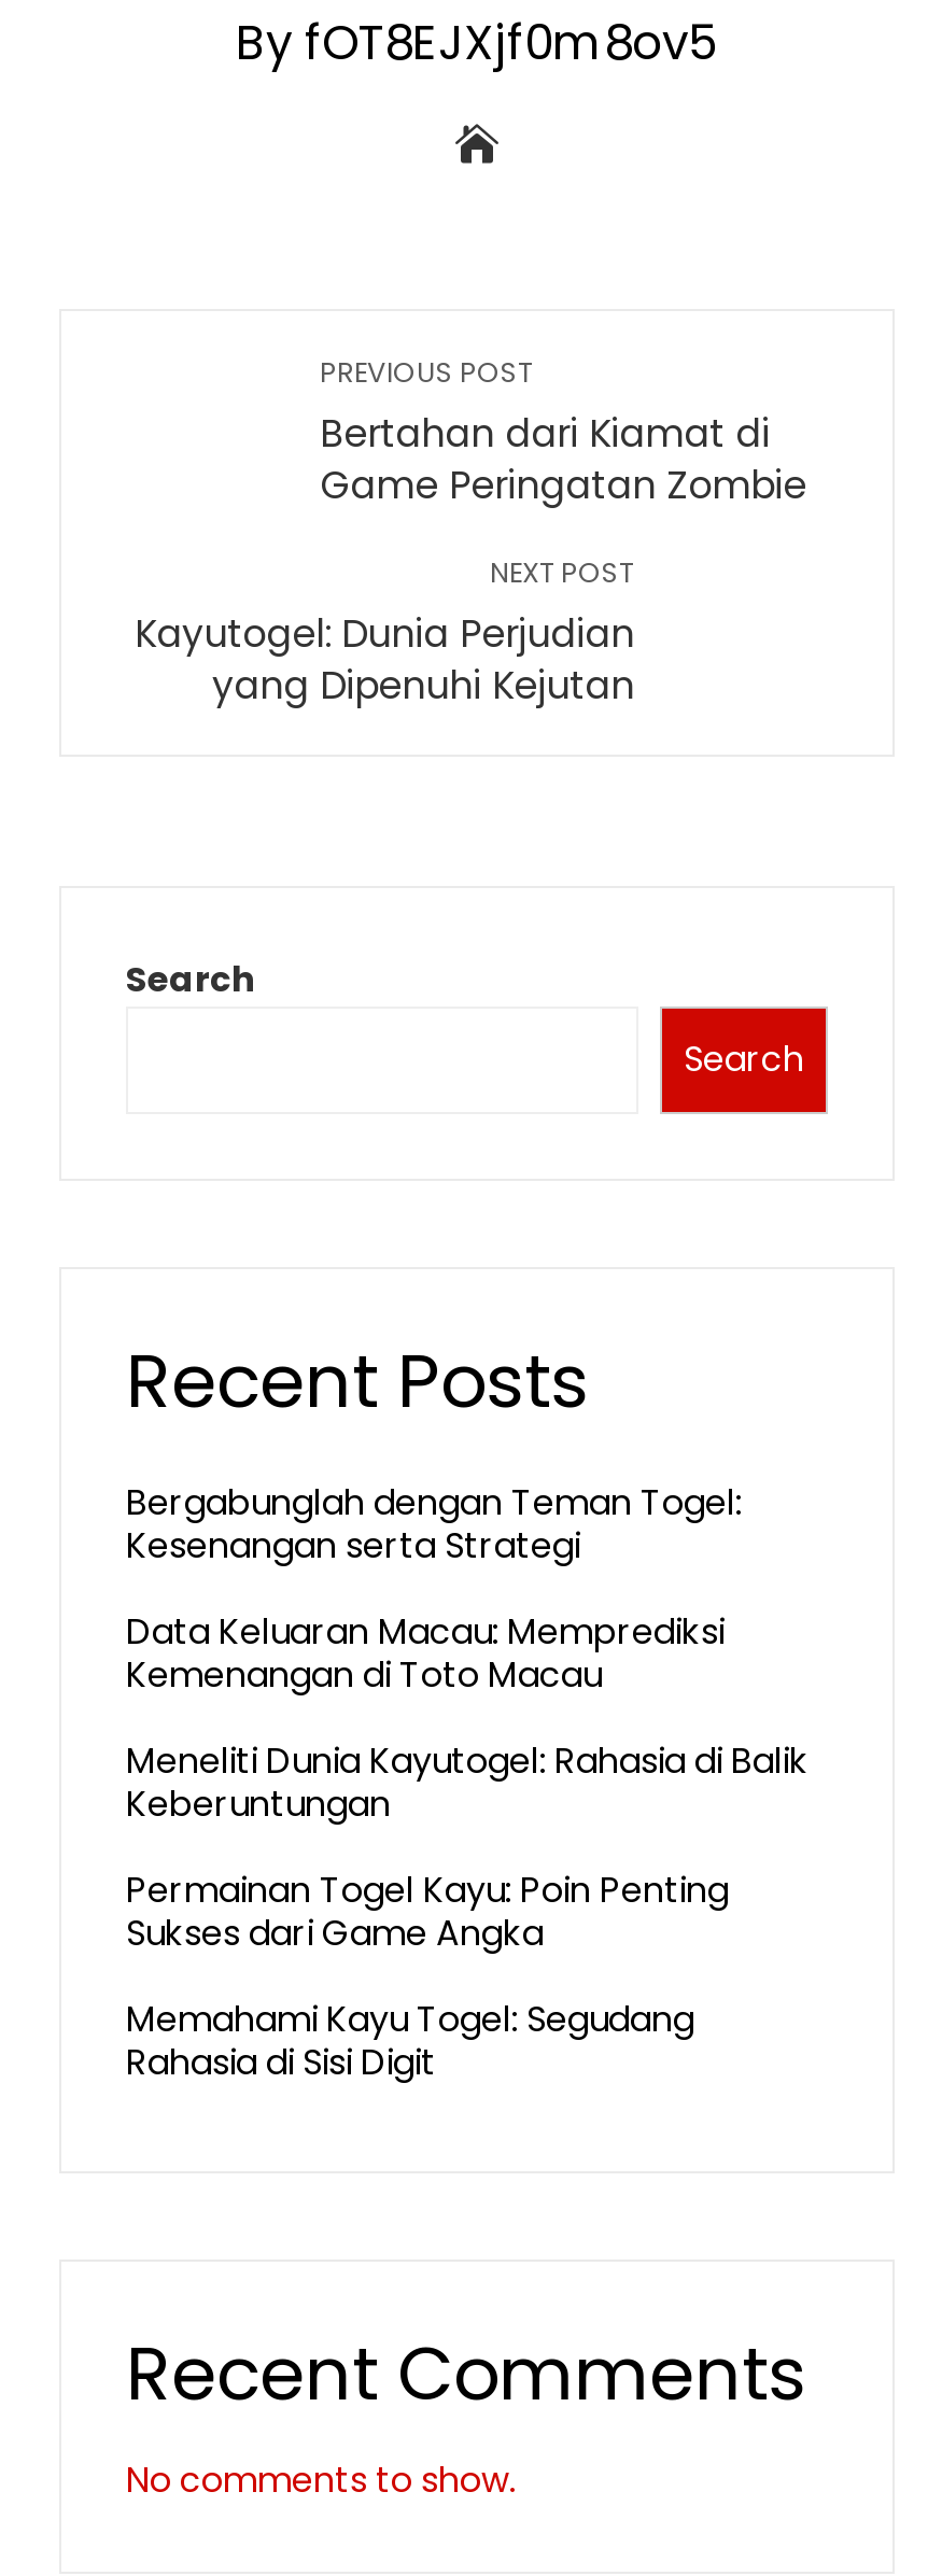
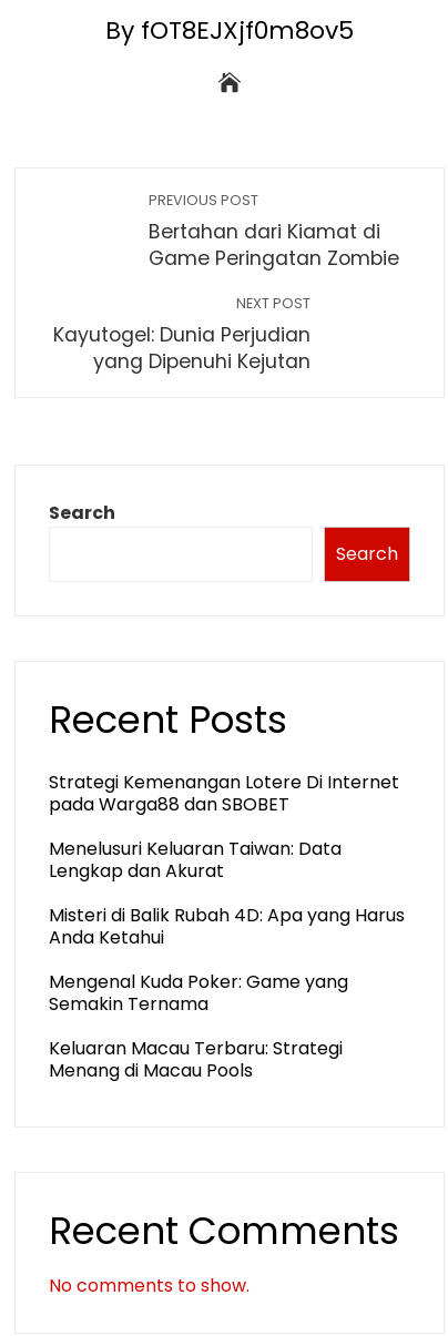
- Bergabunglah dengan Teman Togel:
- Kesenangan serta Strategi
+ Strategi Kemenangan Lotere Di Internet
+ pada Warga88 dan SBOBET

- Data Keluaran Macau: Memprediksi
- Kemenangan di Toto Macau
+ Menelusuri Keluaran Taiwan: Data
+ Lengkap dan Akurat

- Meneliti Dunia Kayutogel: Rahasia di Balik
- Keberuntungan
+ Misteri di Balik Rubah 4D: Apa yang Harus
+ Anda Ketahui

- Permainan Togel Kayu: Poin Penting
- Sukses dari Game Angka
+ Mengenal Kuda Poker: Game yang
+ Semakin Ternama

- Memahami Kayu Togel: Segudang
- Rahasia di Sisi Digit
+ Keluaran Macau Terbaru: Strategi
+ Menang di Macau Pools
